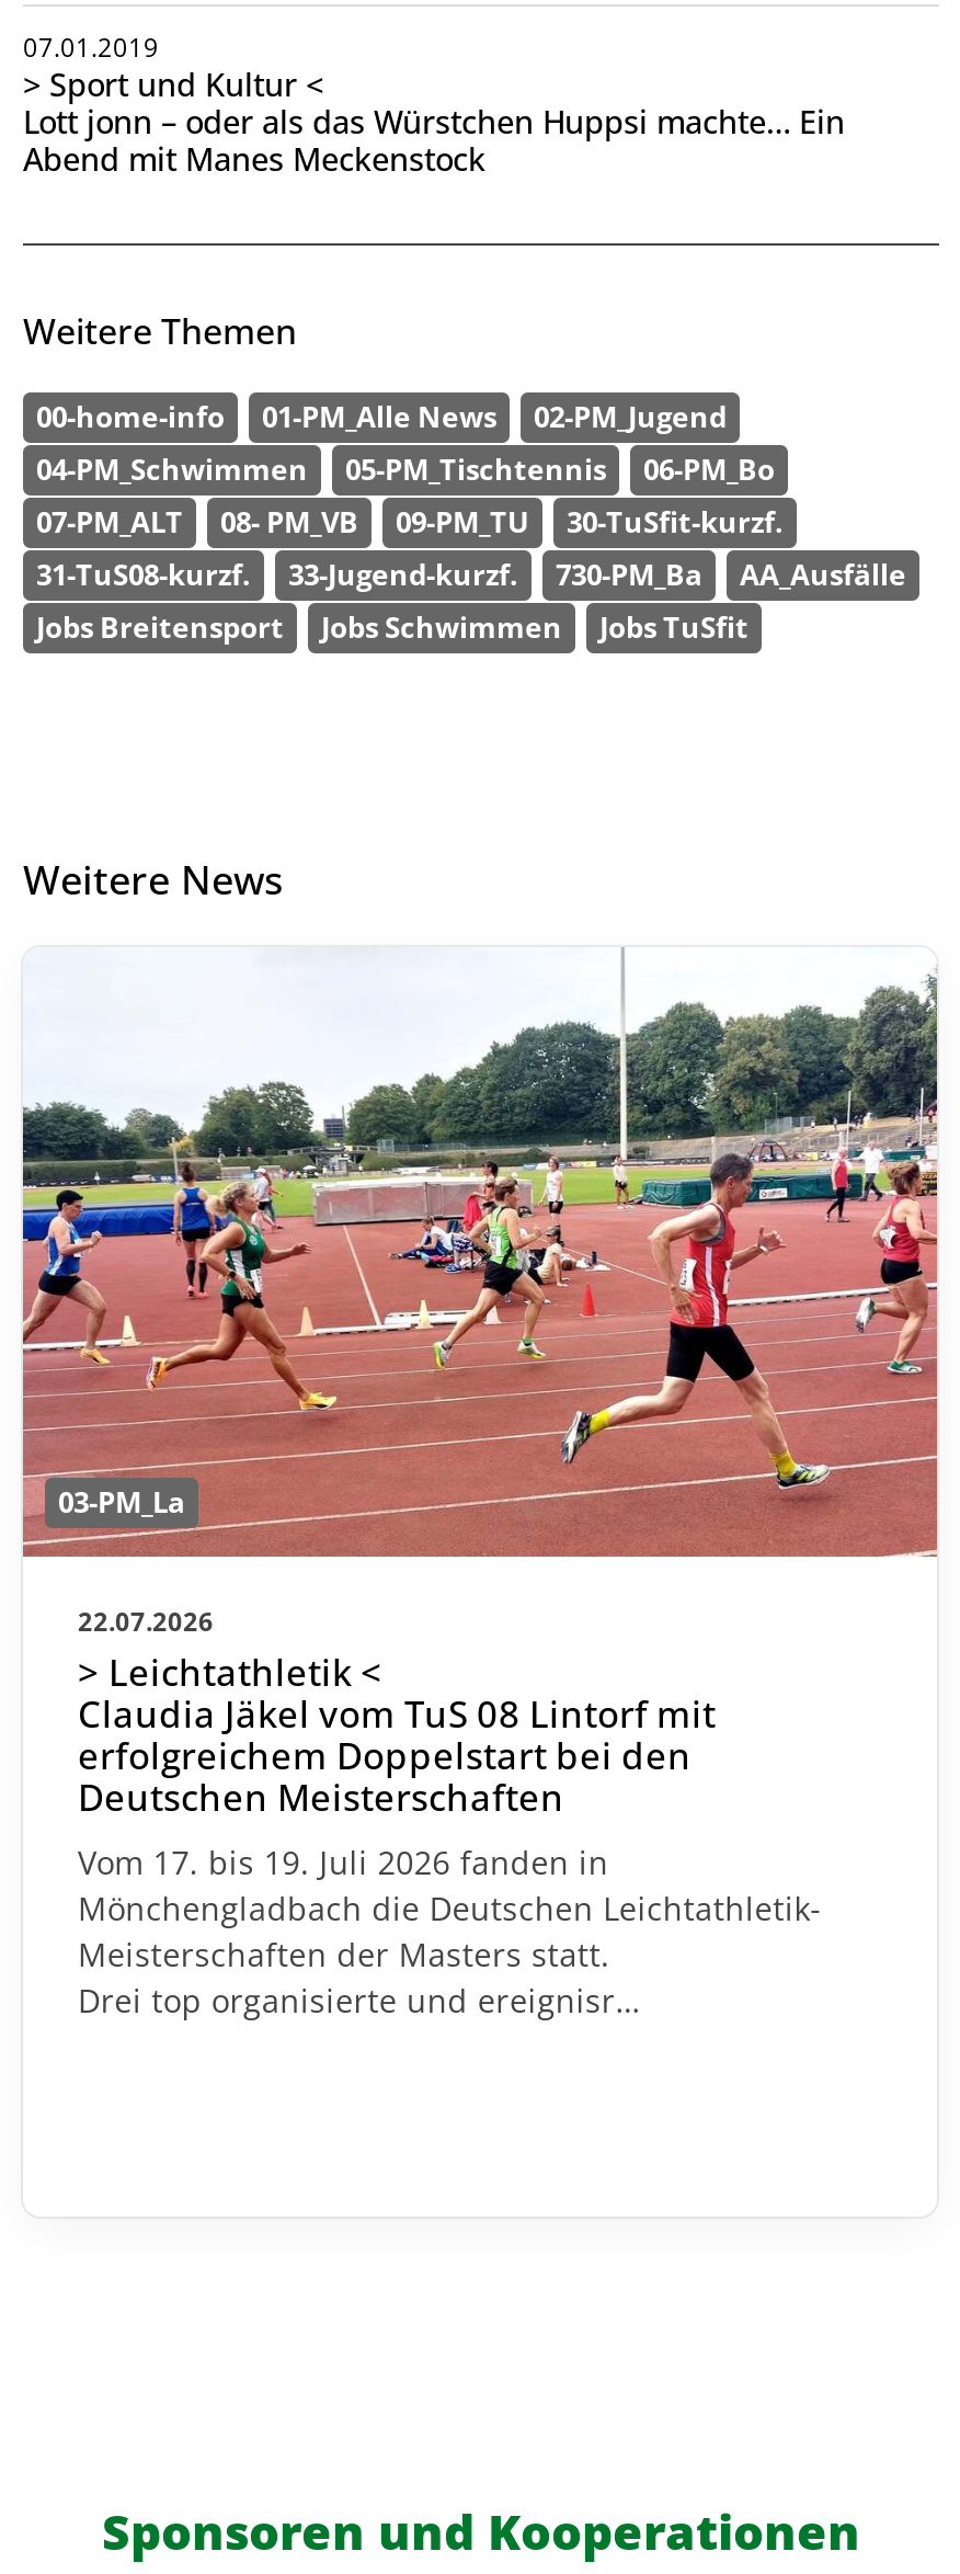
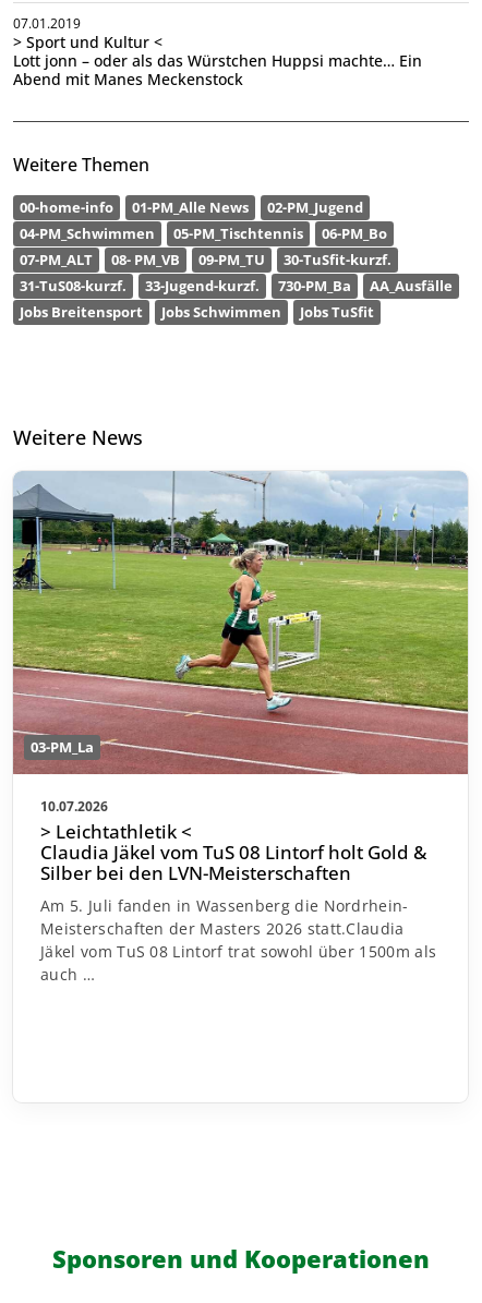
- [image]
- 22.07.2026
+ [image]
+ 10.07.2026

- Claudia Jäkel vom TuS 08 Lintorf mit
- erfolgreichem Doppelstart bei den
- Deutschen Meisterschaften
- Vom 17. bis 19. Juli 2026 fanden in
- Mönchengladbach die Deutschen Leichtathletik-
- Meisterschaften der Masters statt.
- Drei top organisierte und ereignisr…
+ Claudia Jäkel vom TuS 08 Lintorf holt Gold &
+ Silber bei den LVN-Meisterschaften
+ Am 5. Juli fanden in Wassenberg die Nordrhein-
+ Meisterschaften der Masters 2026 statt.Claudia
+ Jäkel vom TuS 08 Lintorf trat sowohl über 1500m als
+ auch …
